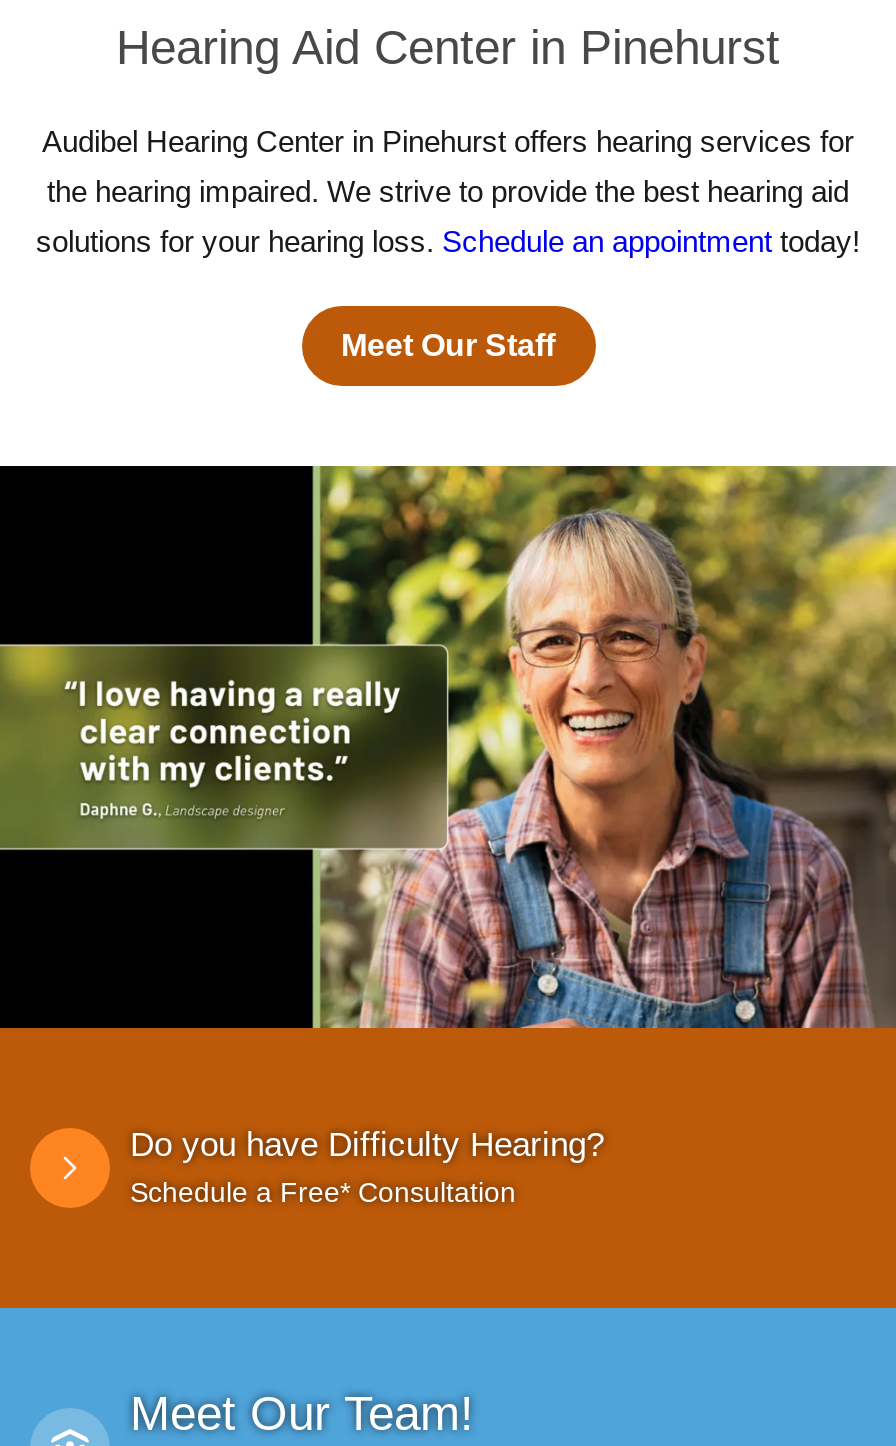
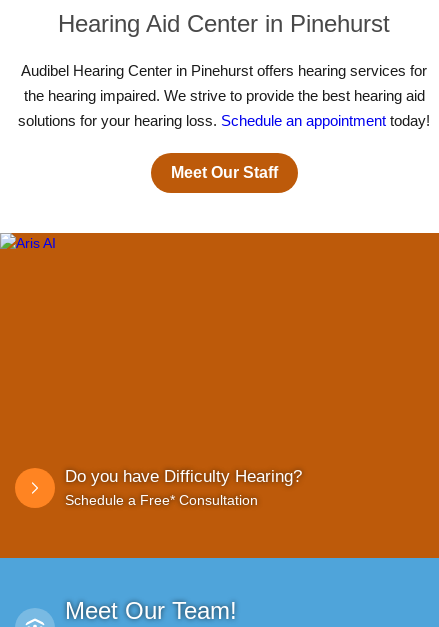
- [image]
